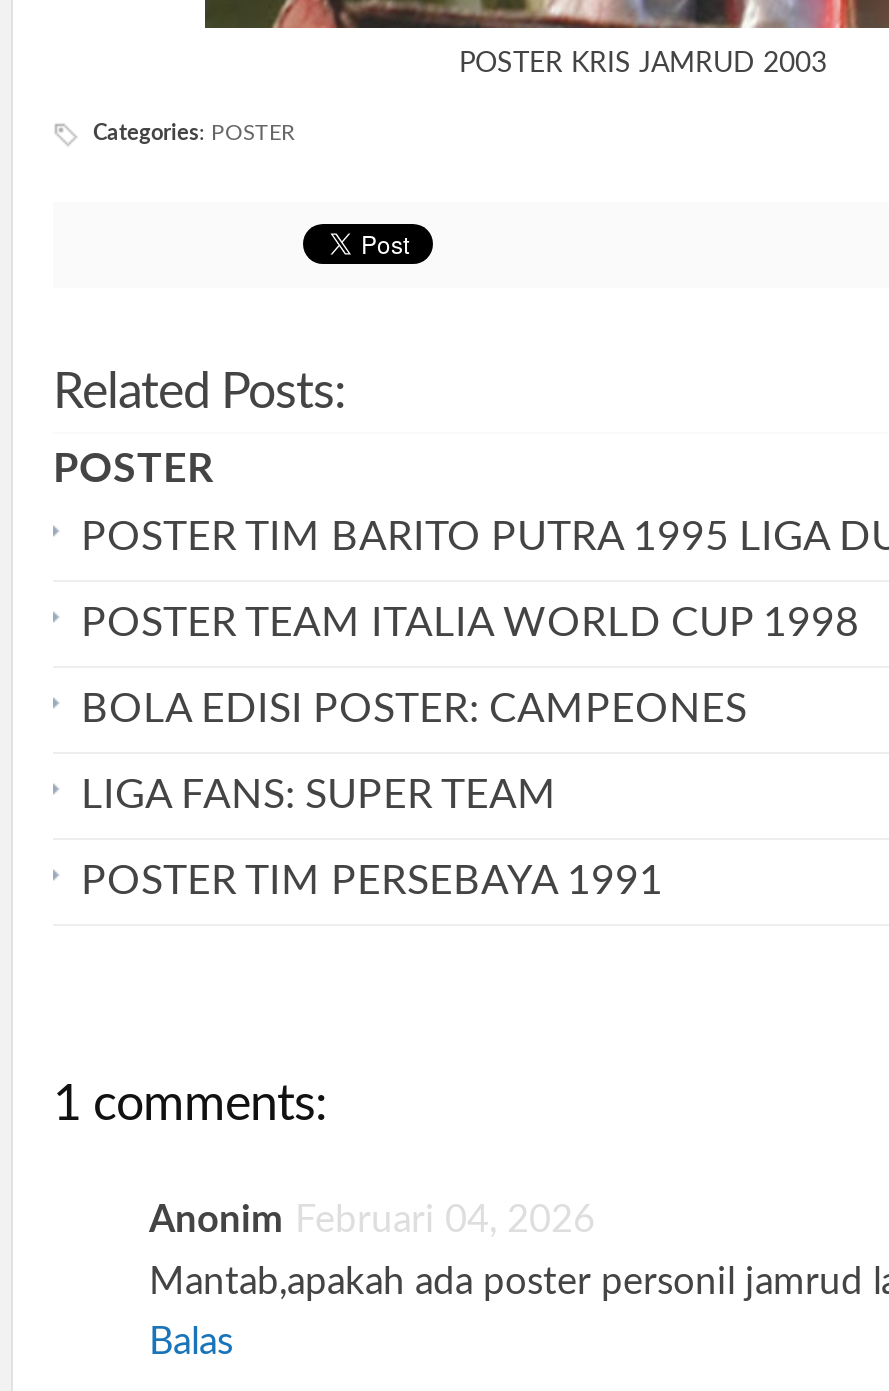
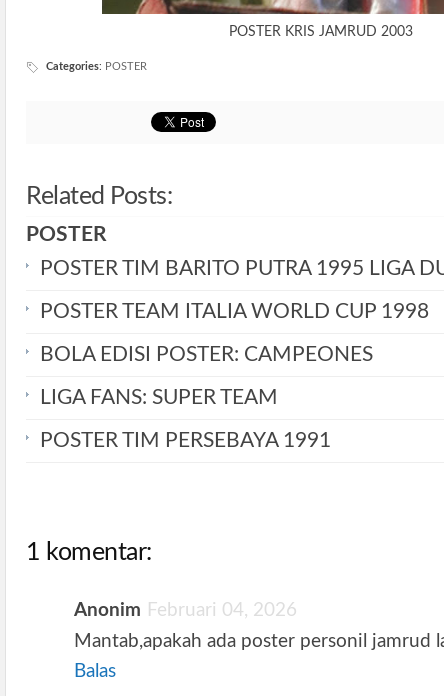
- 1 comments:
+ 1 komentar:
